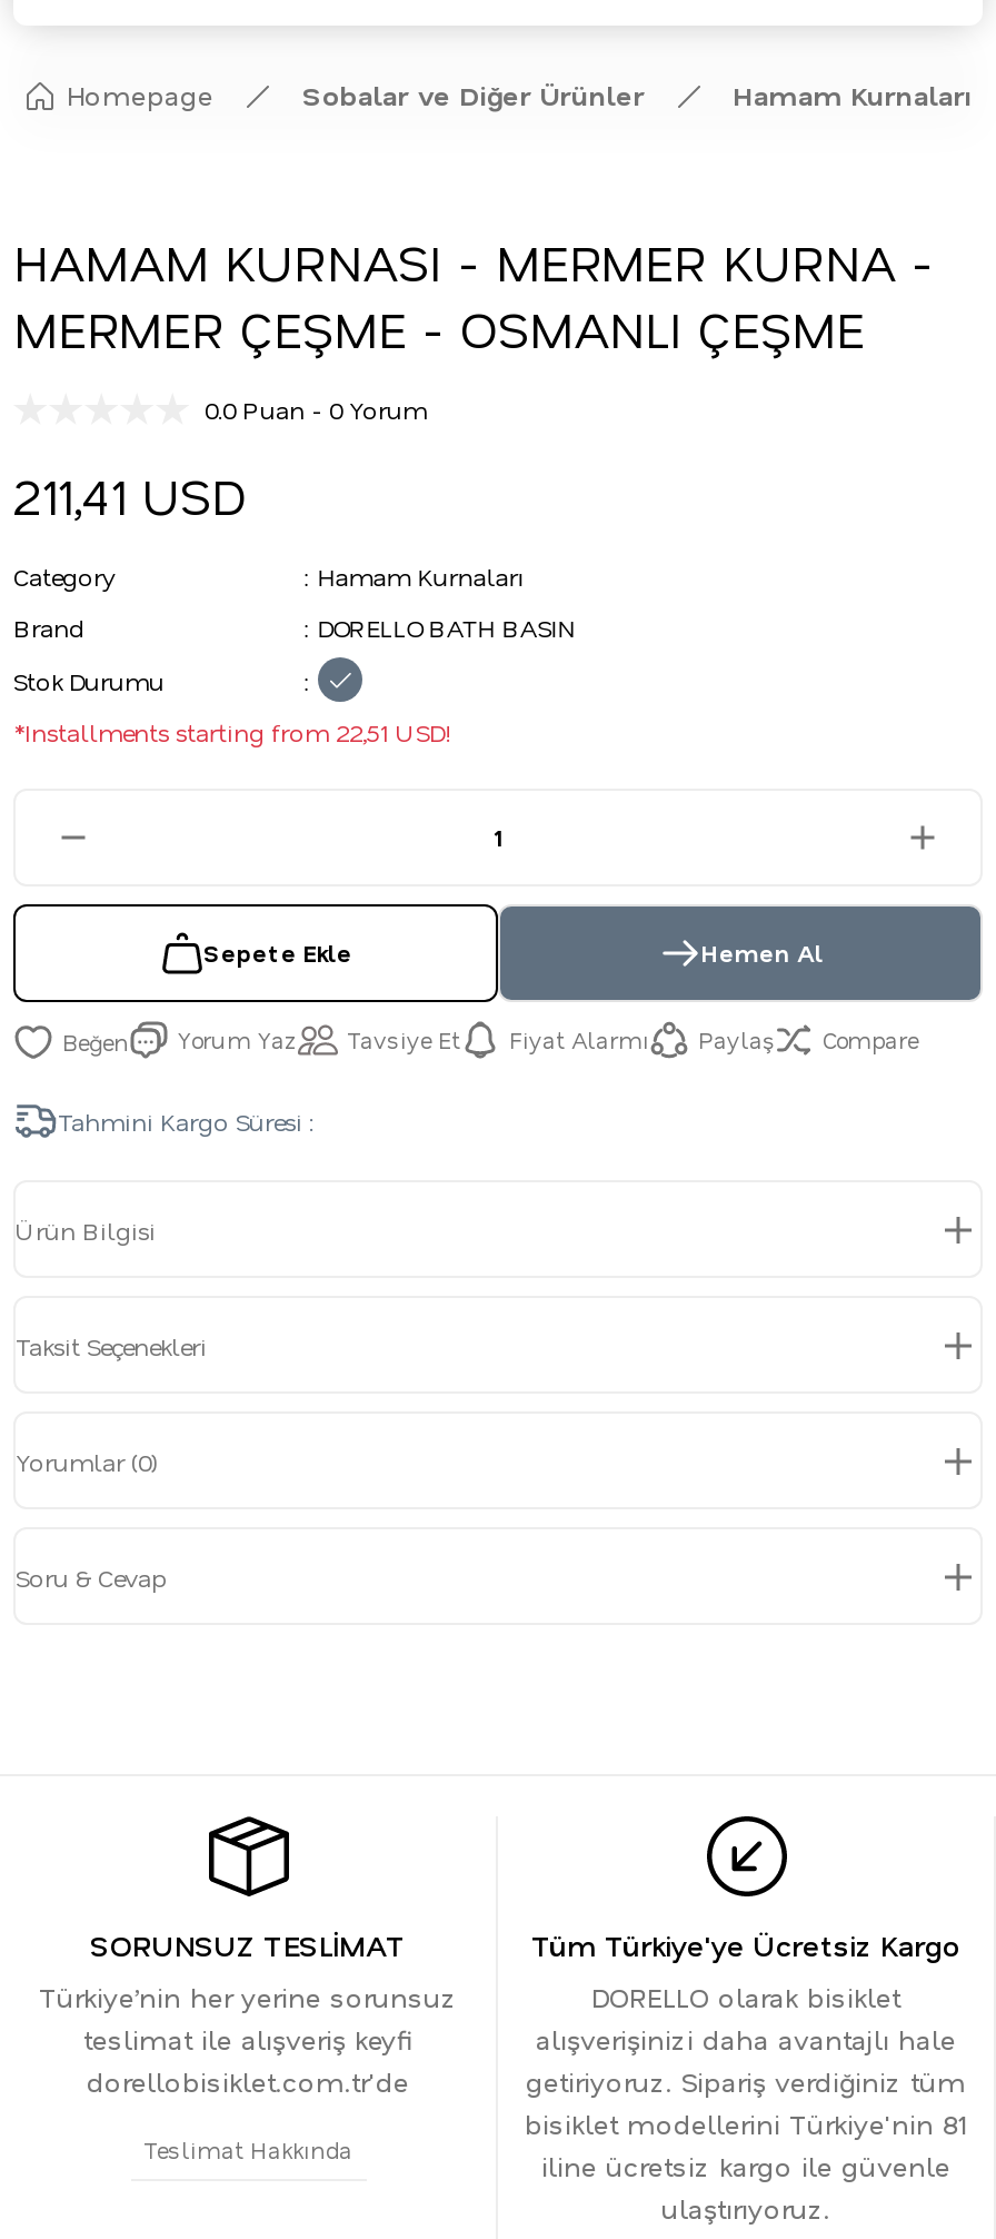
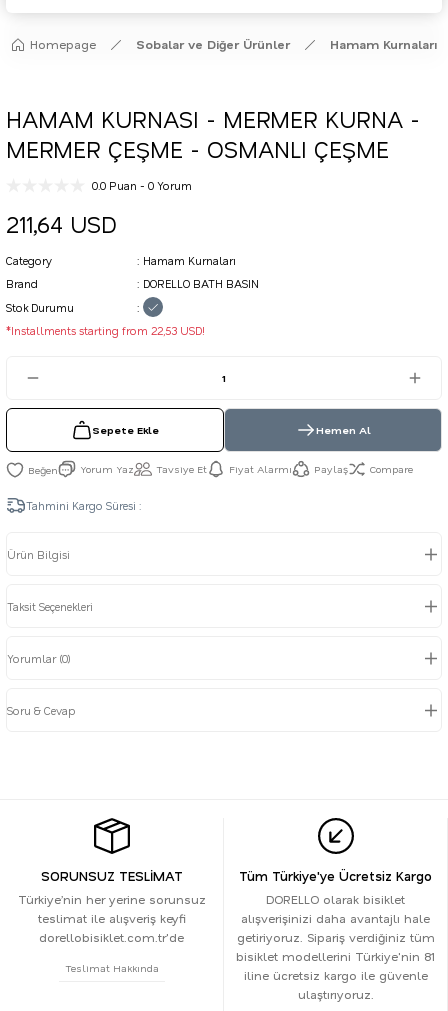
- 211,41 USD
+ 211,64 USD

- *Installments starting from 22,51 USD!
+ *Installments starting from 22,53 USD!
